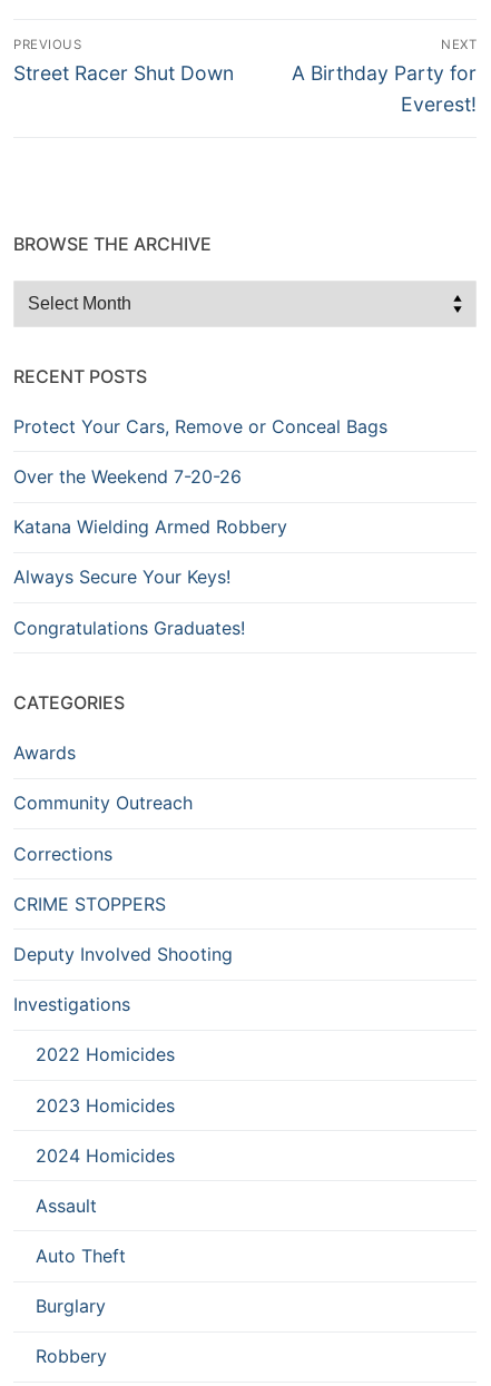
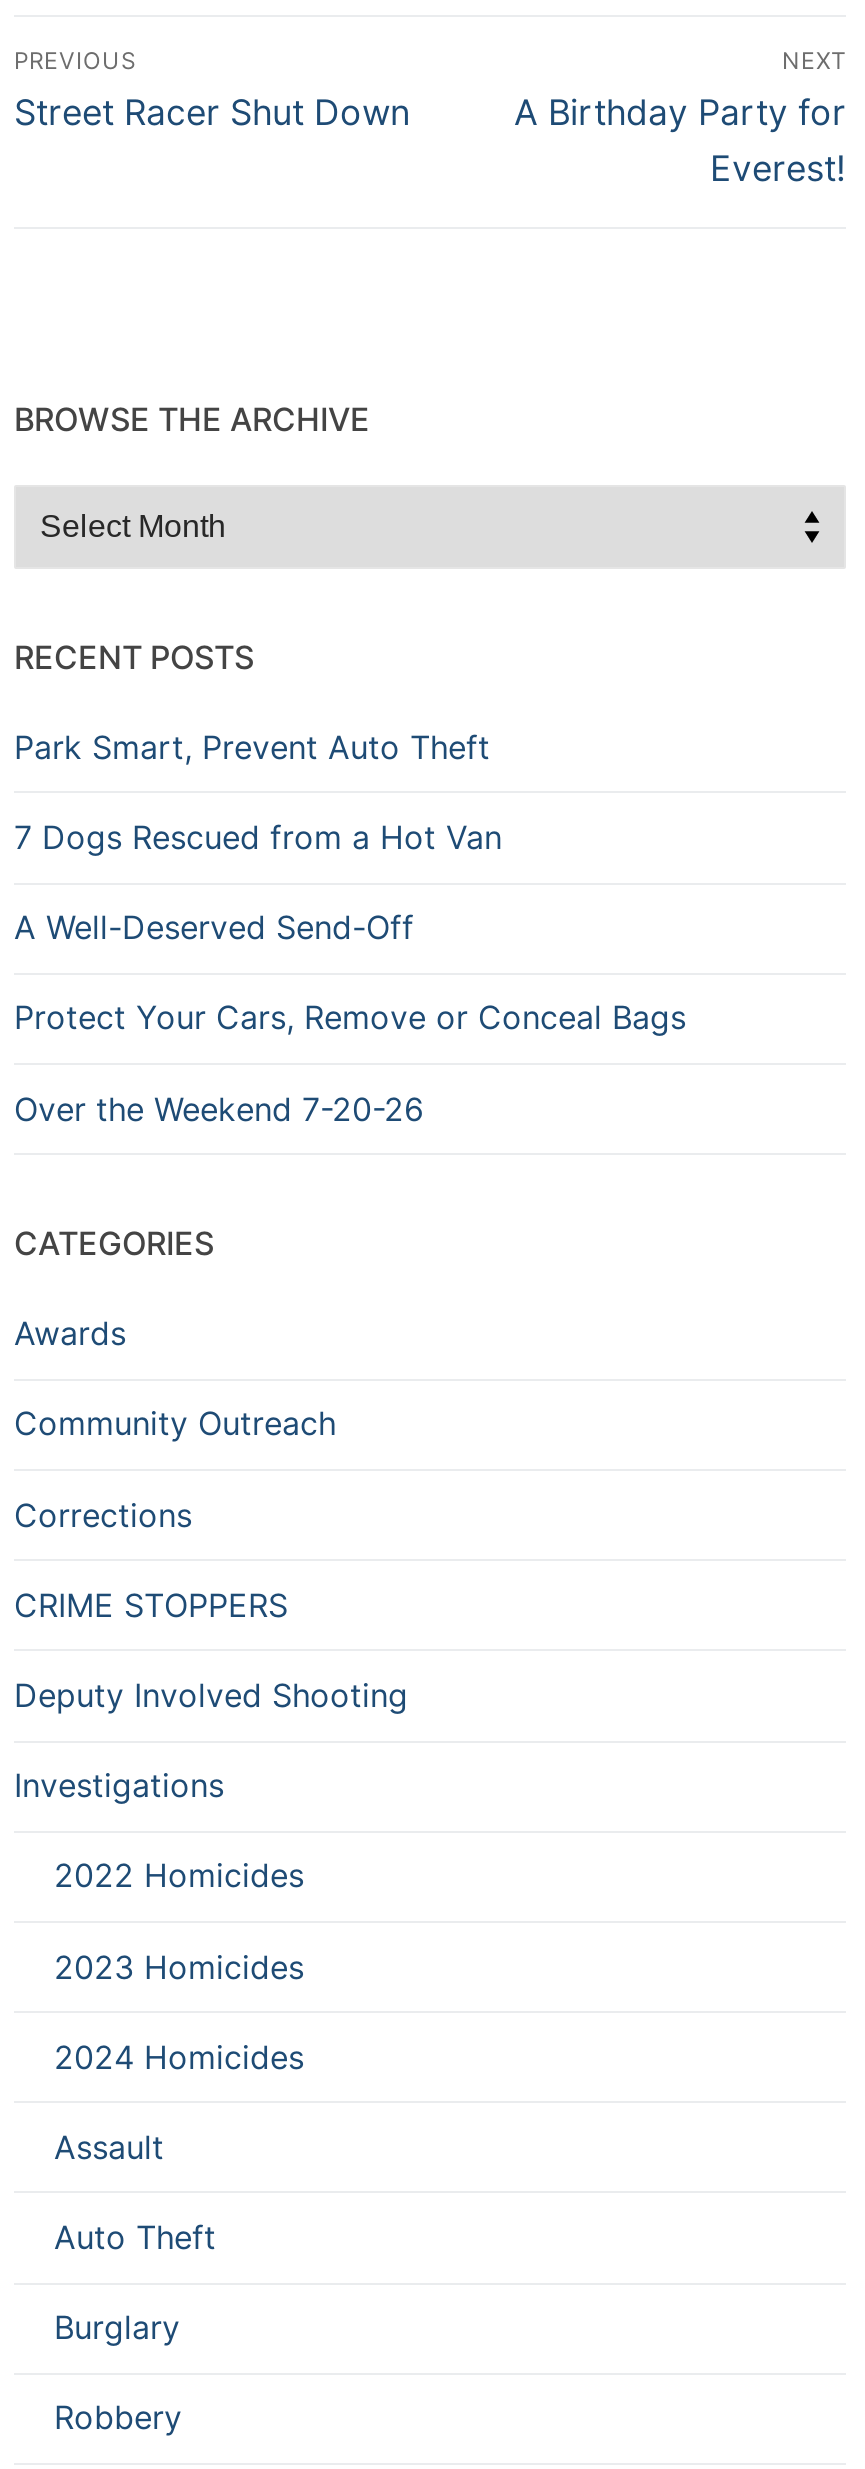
+ Park Smart, Prevent Auto Theft
+ 7 Dogs Rescued from a Hot Van
+ A Well-Deserved Send-Off

moved down: Protect Your Cars, Remove or Conceal Bags | Over the Weekend 7-20-26

- Katana Wielding Armed Robbery
- Always Secure Your Keys!
- Congratulations Graduates!
